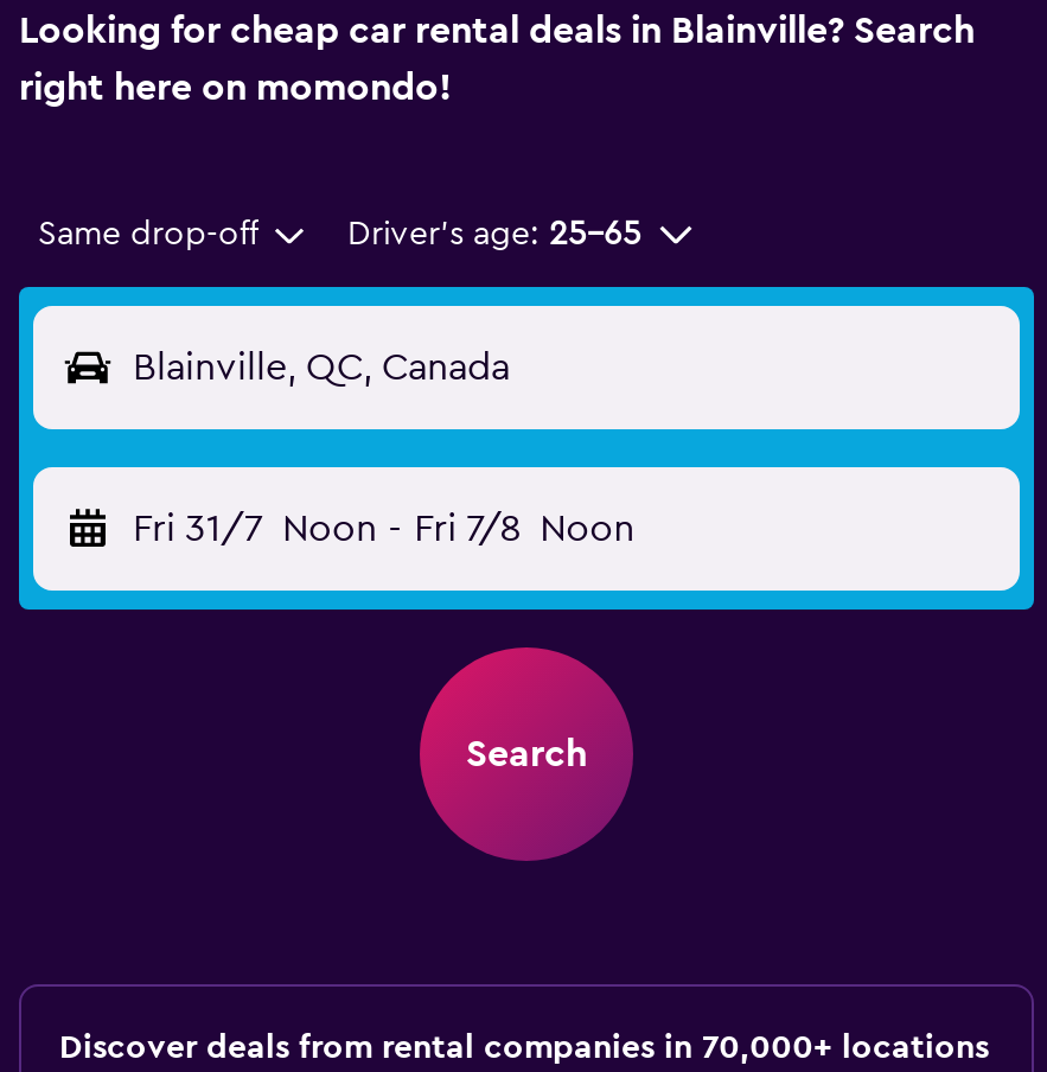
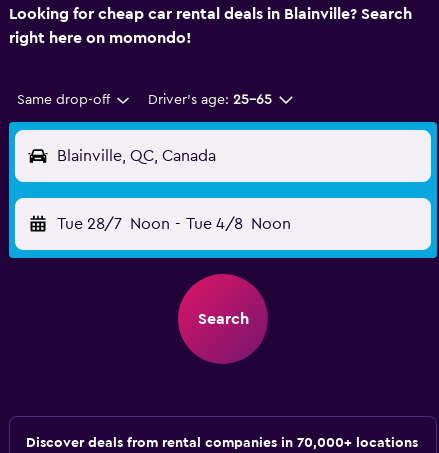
- Fri 31/7 Noon - Fri 7/8 Noon
+ Tue 28/7 Noon - Tue 4/8 Noon
